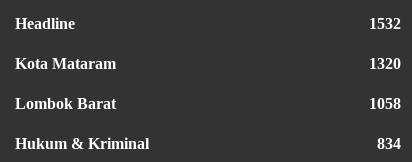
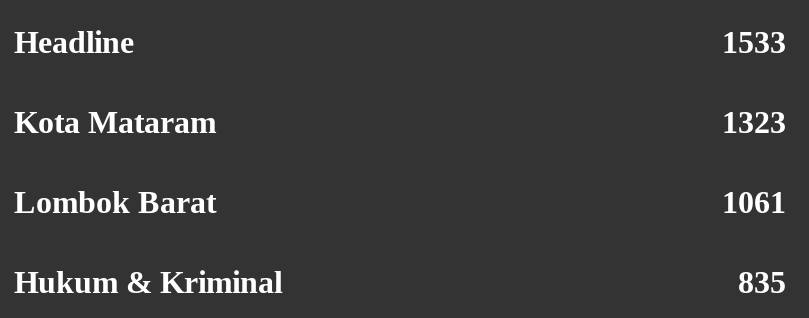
- 1532
+ 1533

- 1320
+ 1323

- 1058
+ 1061

- 834
+ 835
